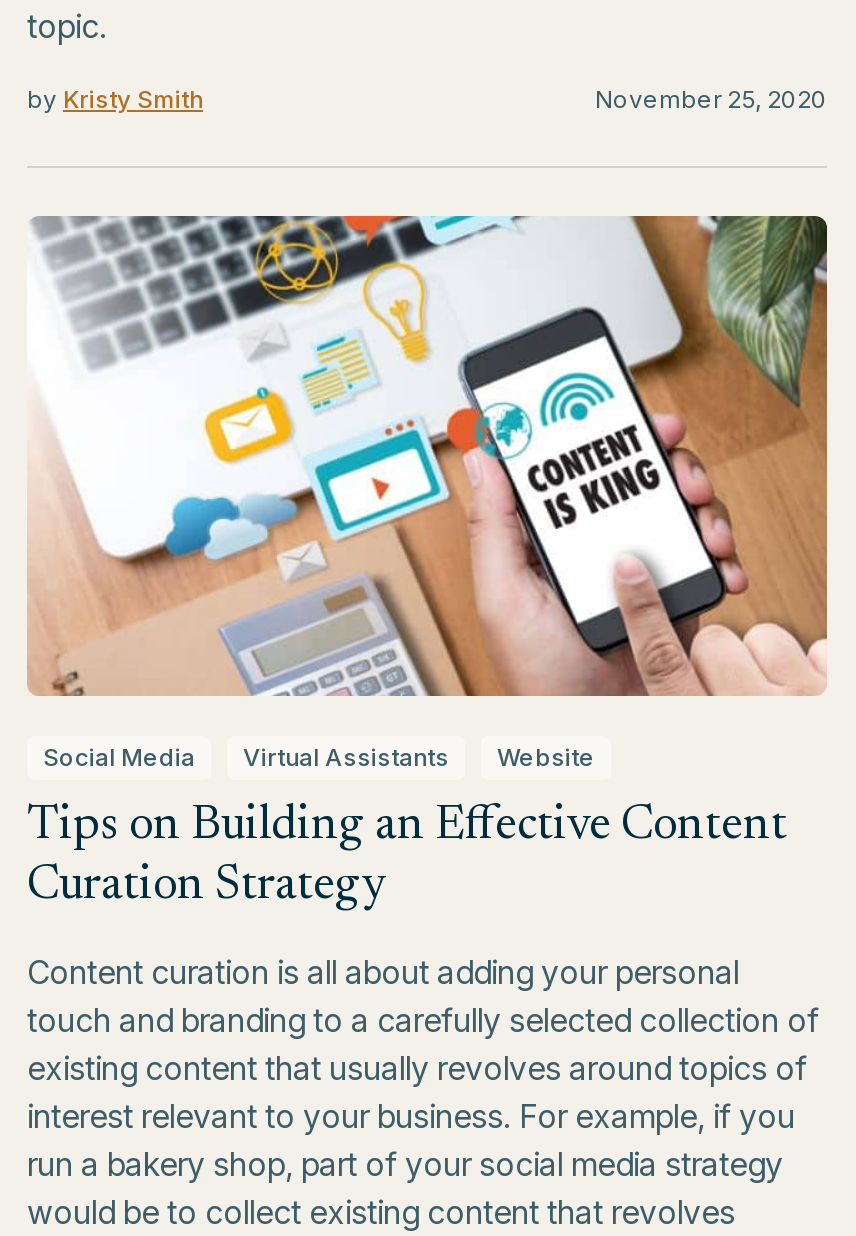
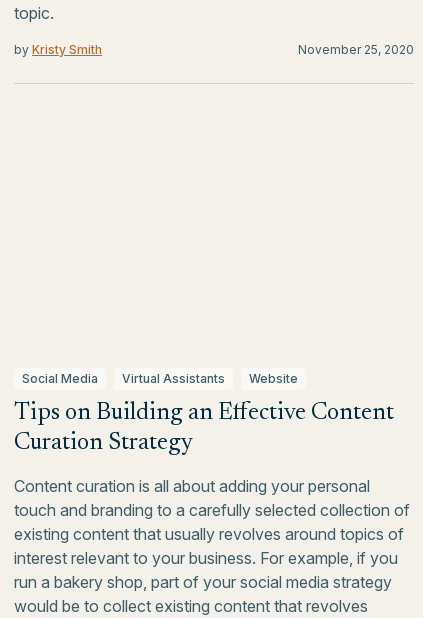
- [image]
